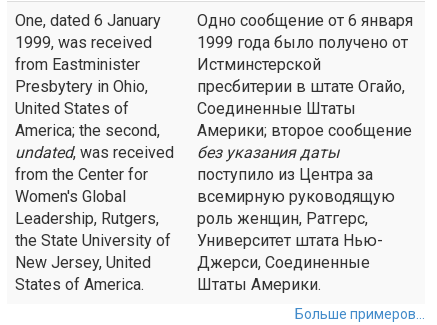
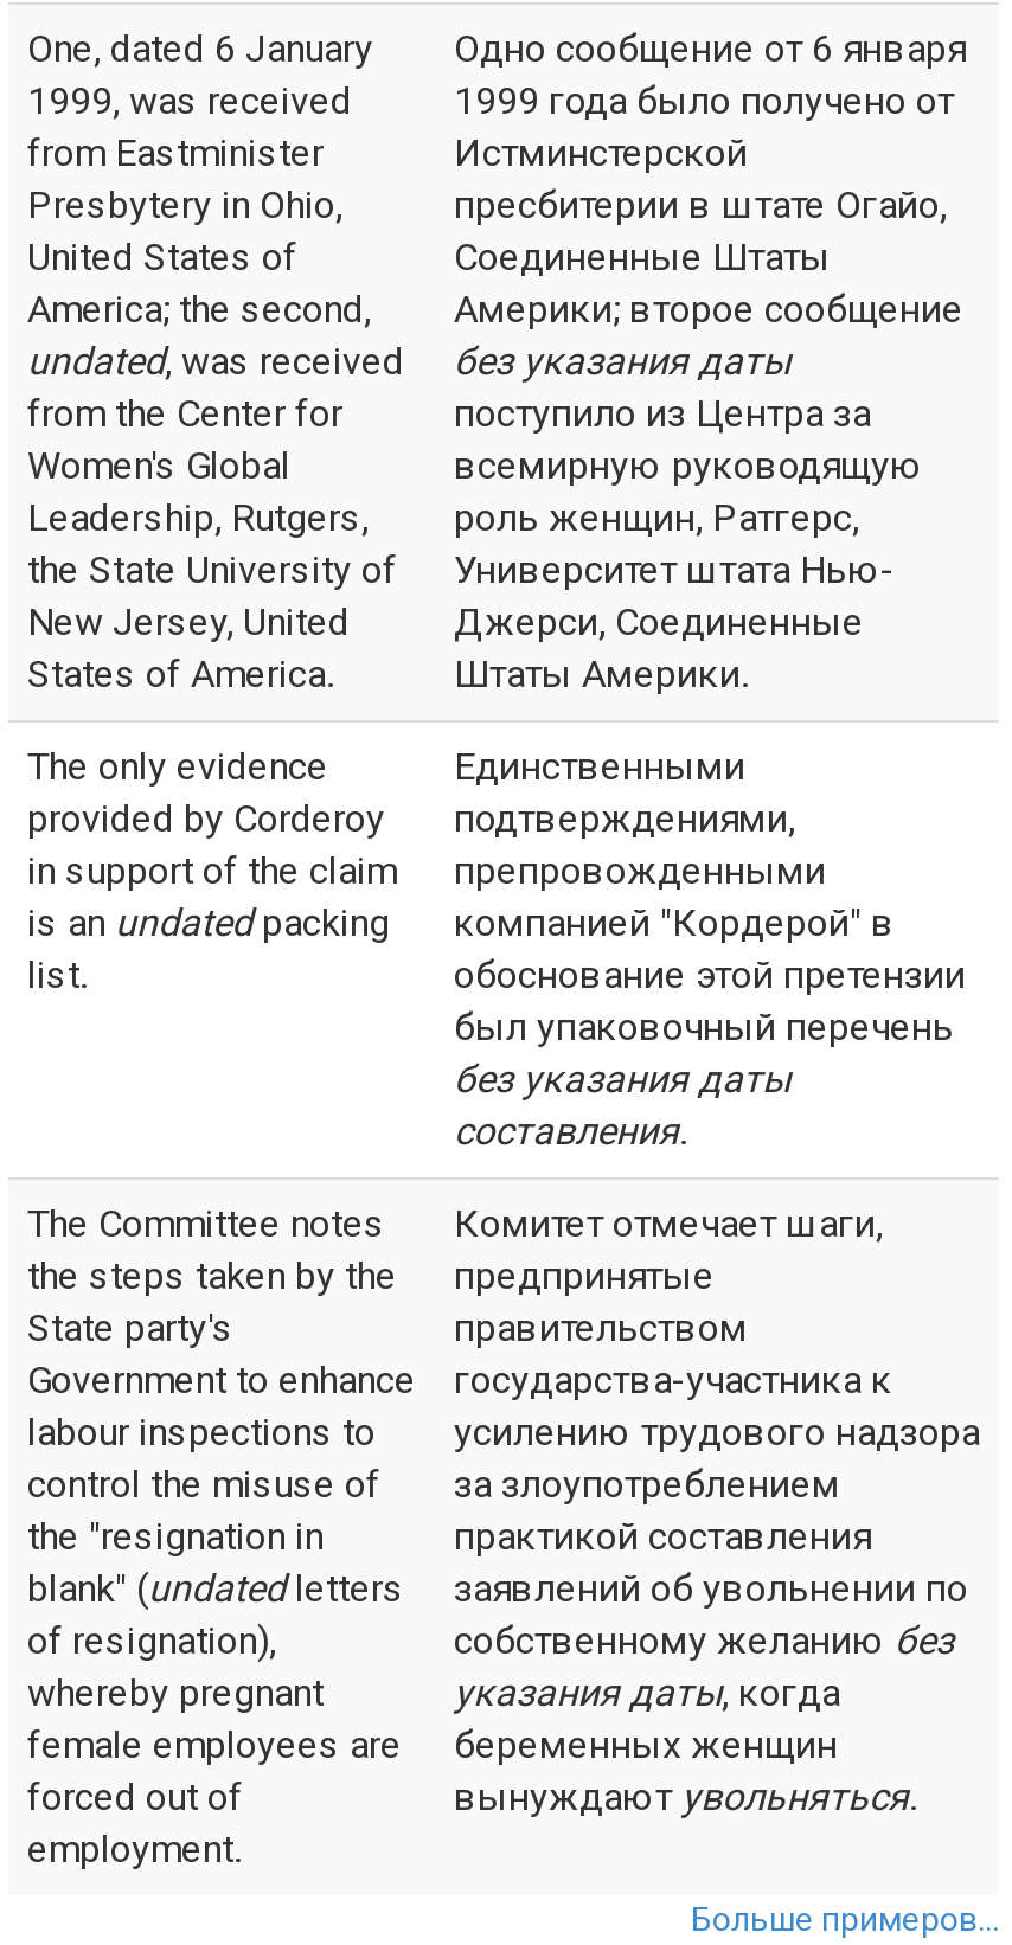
+ The only evidence
+ provided by Corderoy
+ in support of the claim
+ is an undatedpacking
+ list.

+ Единственными
+ подтверждениями,
+ препровожденными
+ компанией "Кордерой" в
+ обоснование этой претензии
+ был упаковочный перечень
+ без указания даты
+ составления.
+ The Committee notes
+ the steps taken by the
+ State party's
+ Government to enhance
+ labour inspections to
+ control the misuse of
+ the "resignation in
+ blank" (undatedletters
+ of resignation),
+ whereby pregnant
+ female employees are
+ forced out of
+ employment.

+ Комитет отмечает шаги,
+ предпринятые
+ правительством
+ государства-участника к
+ усилению трудового надзора
+ за злоупотреблением
+ практикой составления
+ заявлений об увольнении по
+ собственному желанию без
+ указания даты, когда
+ беременных женщин
+ вынуждают увольняться.
